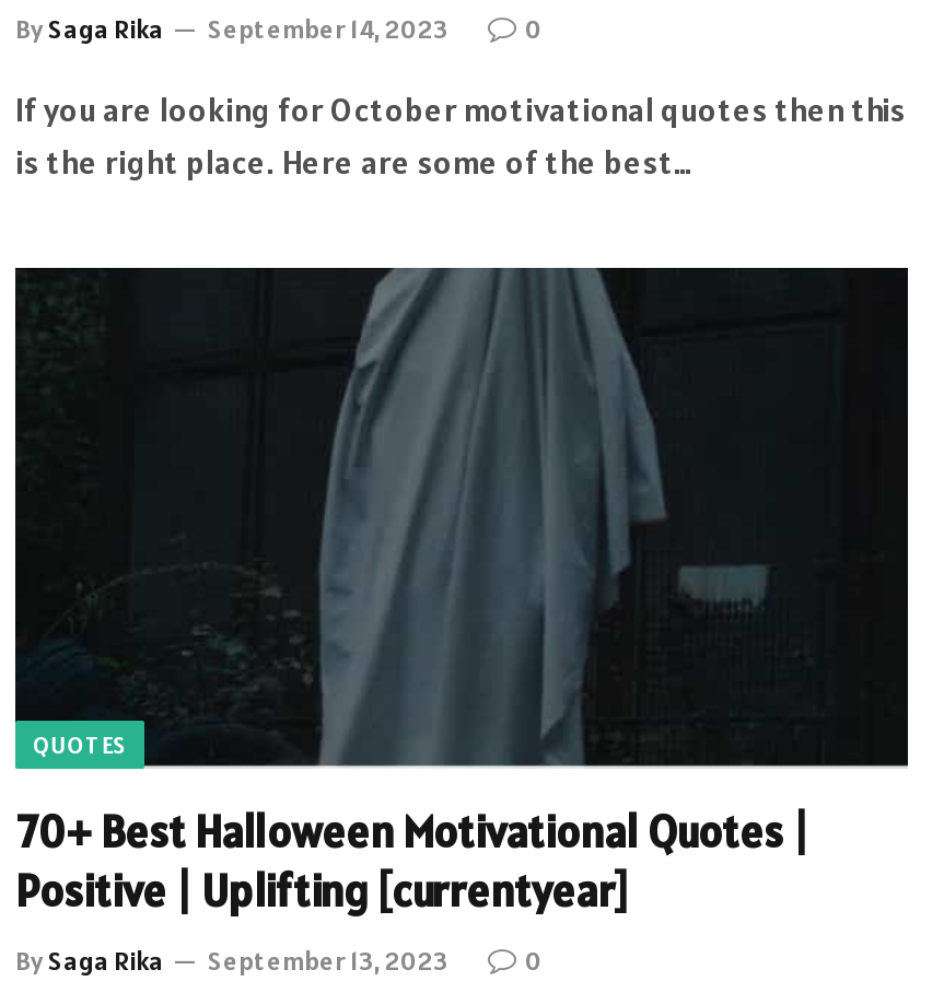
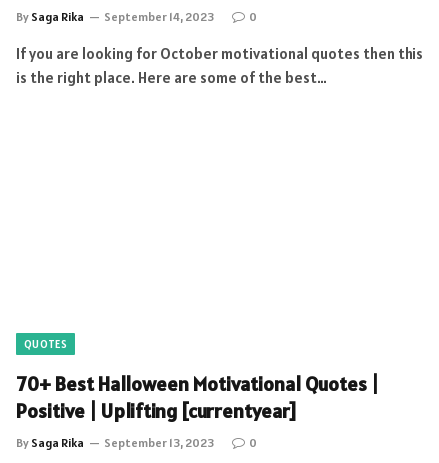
- [image]
